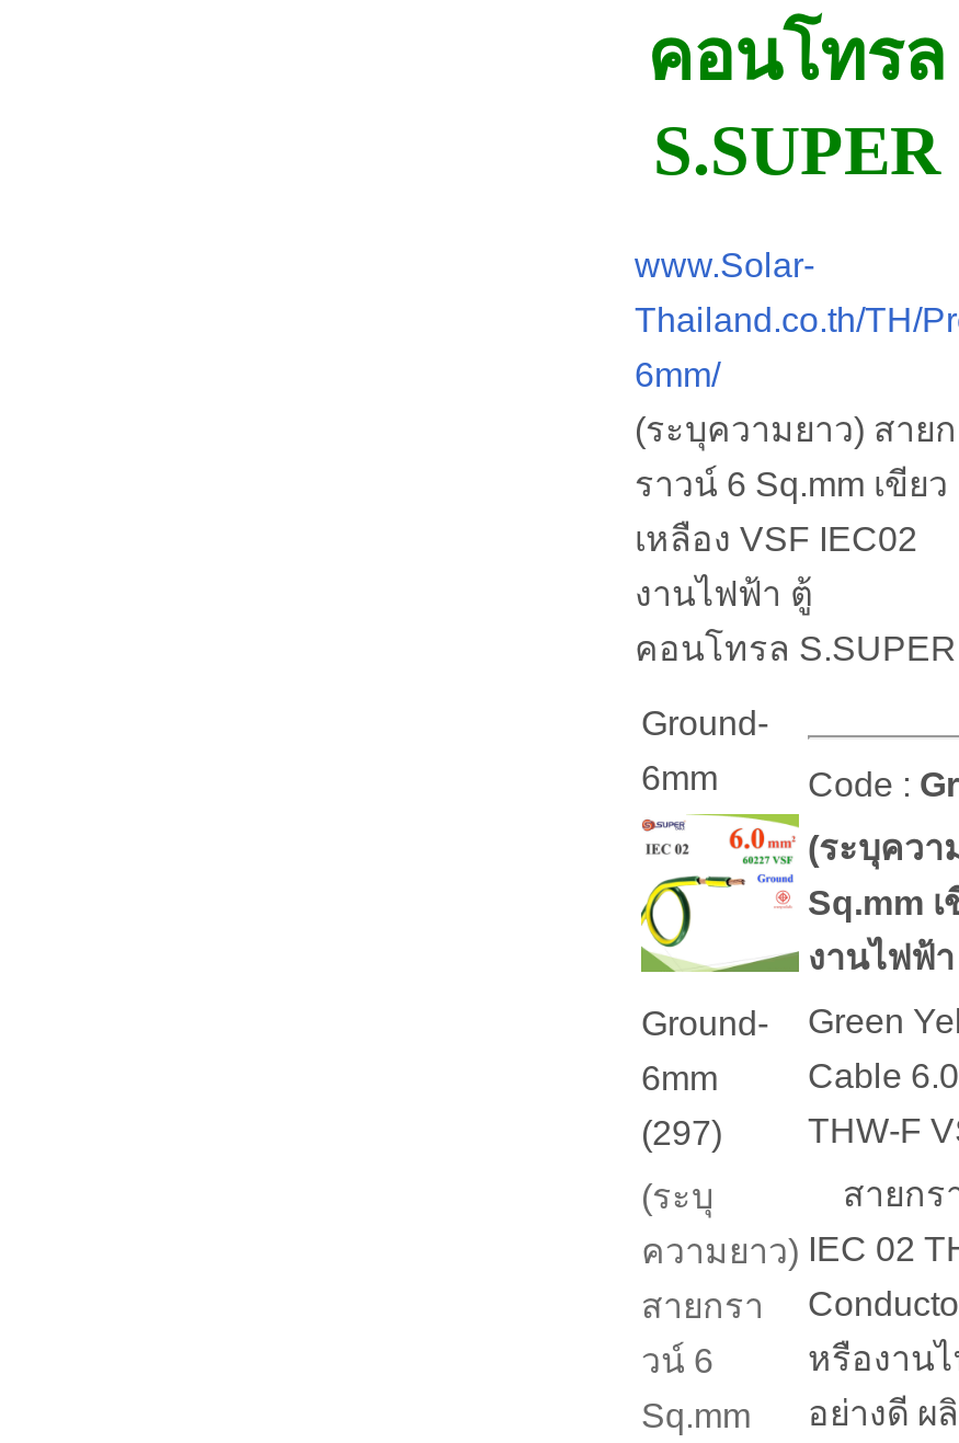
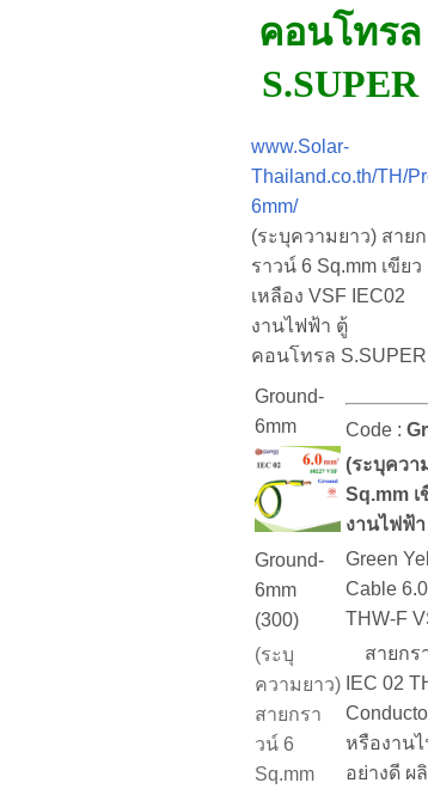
- (297)
+ (300)
